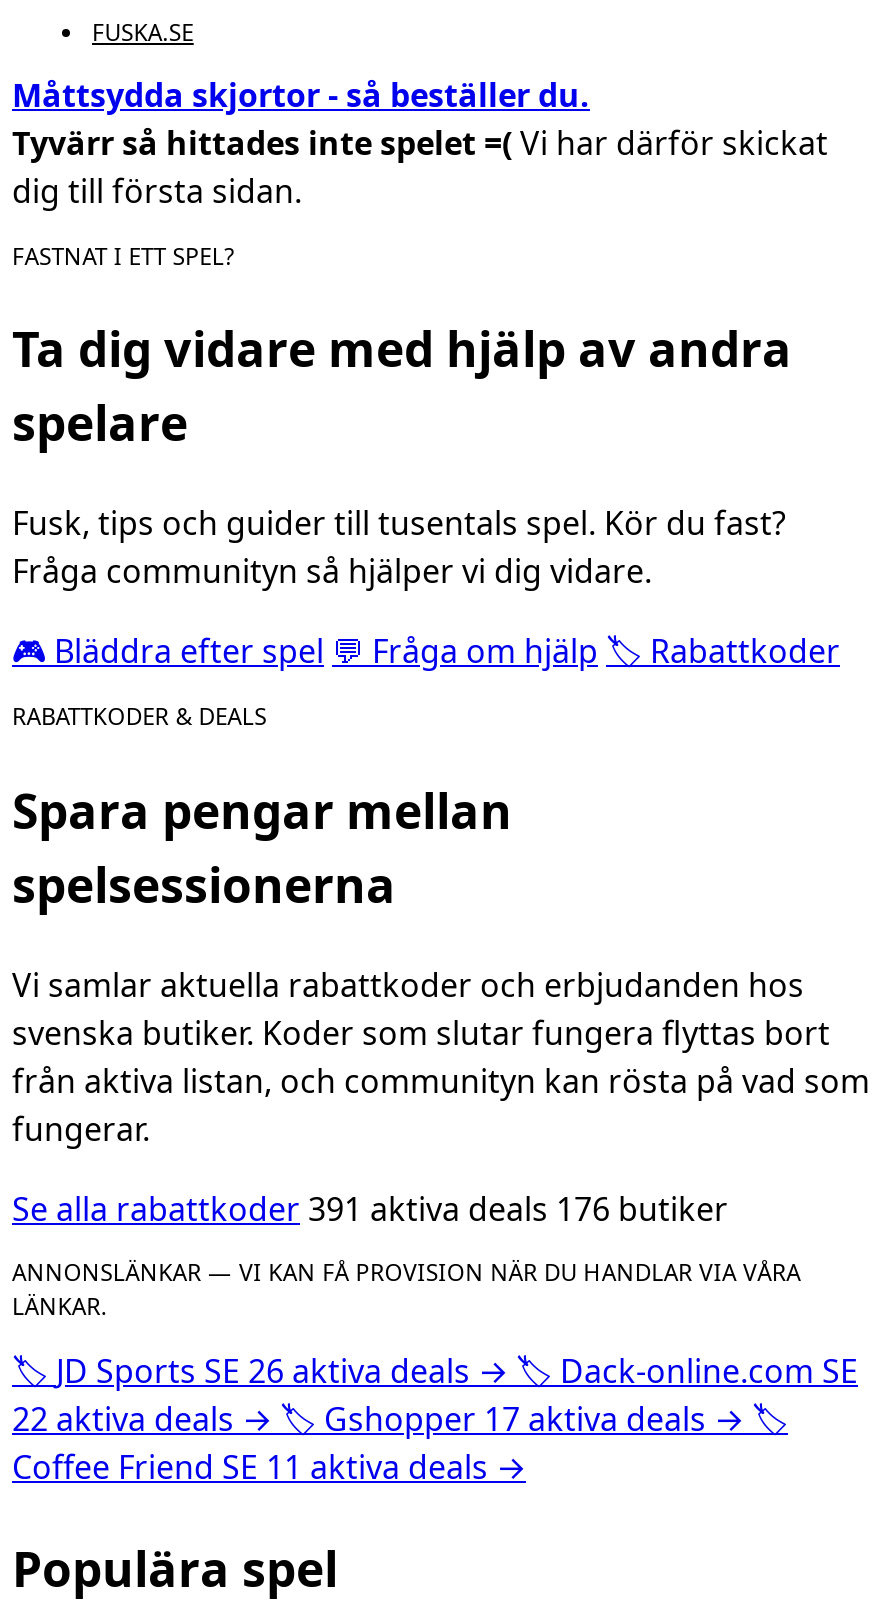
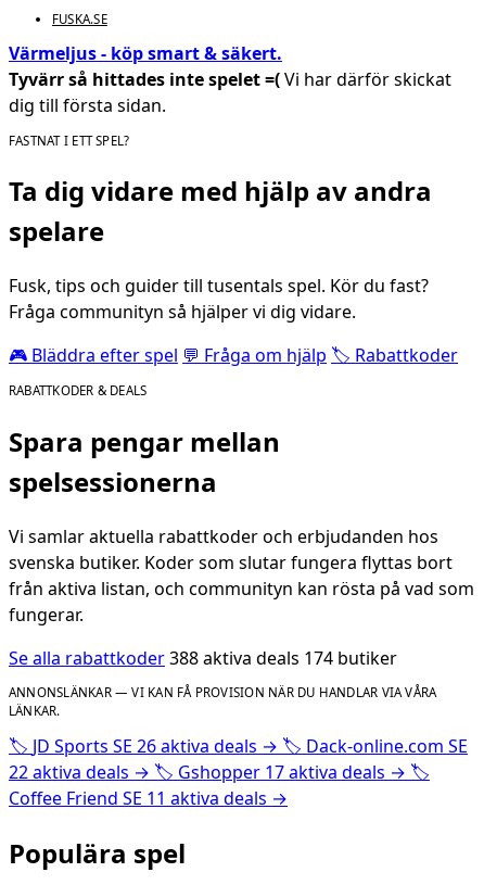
- Måttsydda skjortor - så beställer du.
+ Värmeljus - köp smart & säkert.

- Se alla rabattkoder 391 aktiva deals 176 butiker
+ Se alla rabattkoder 388 aktiva deals 174 butiker
